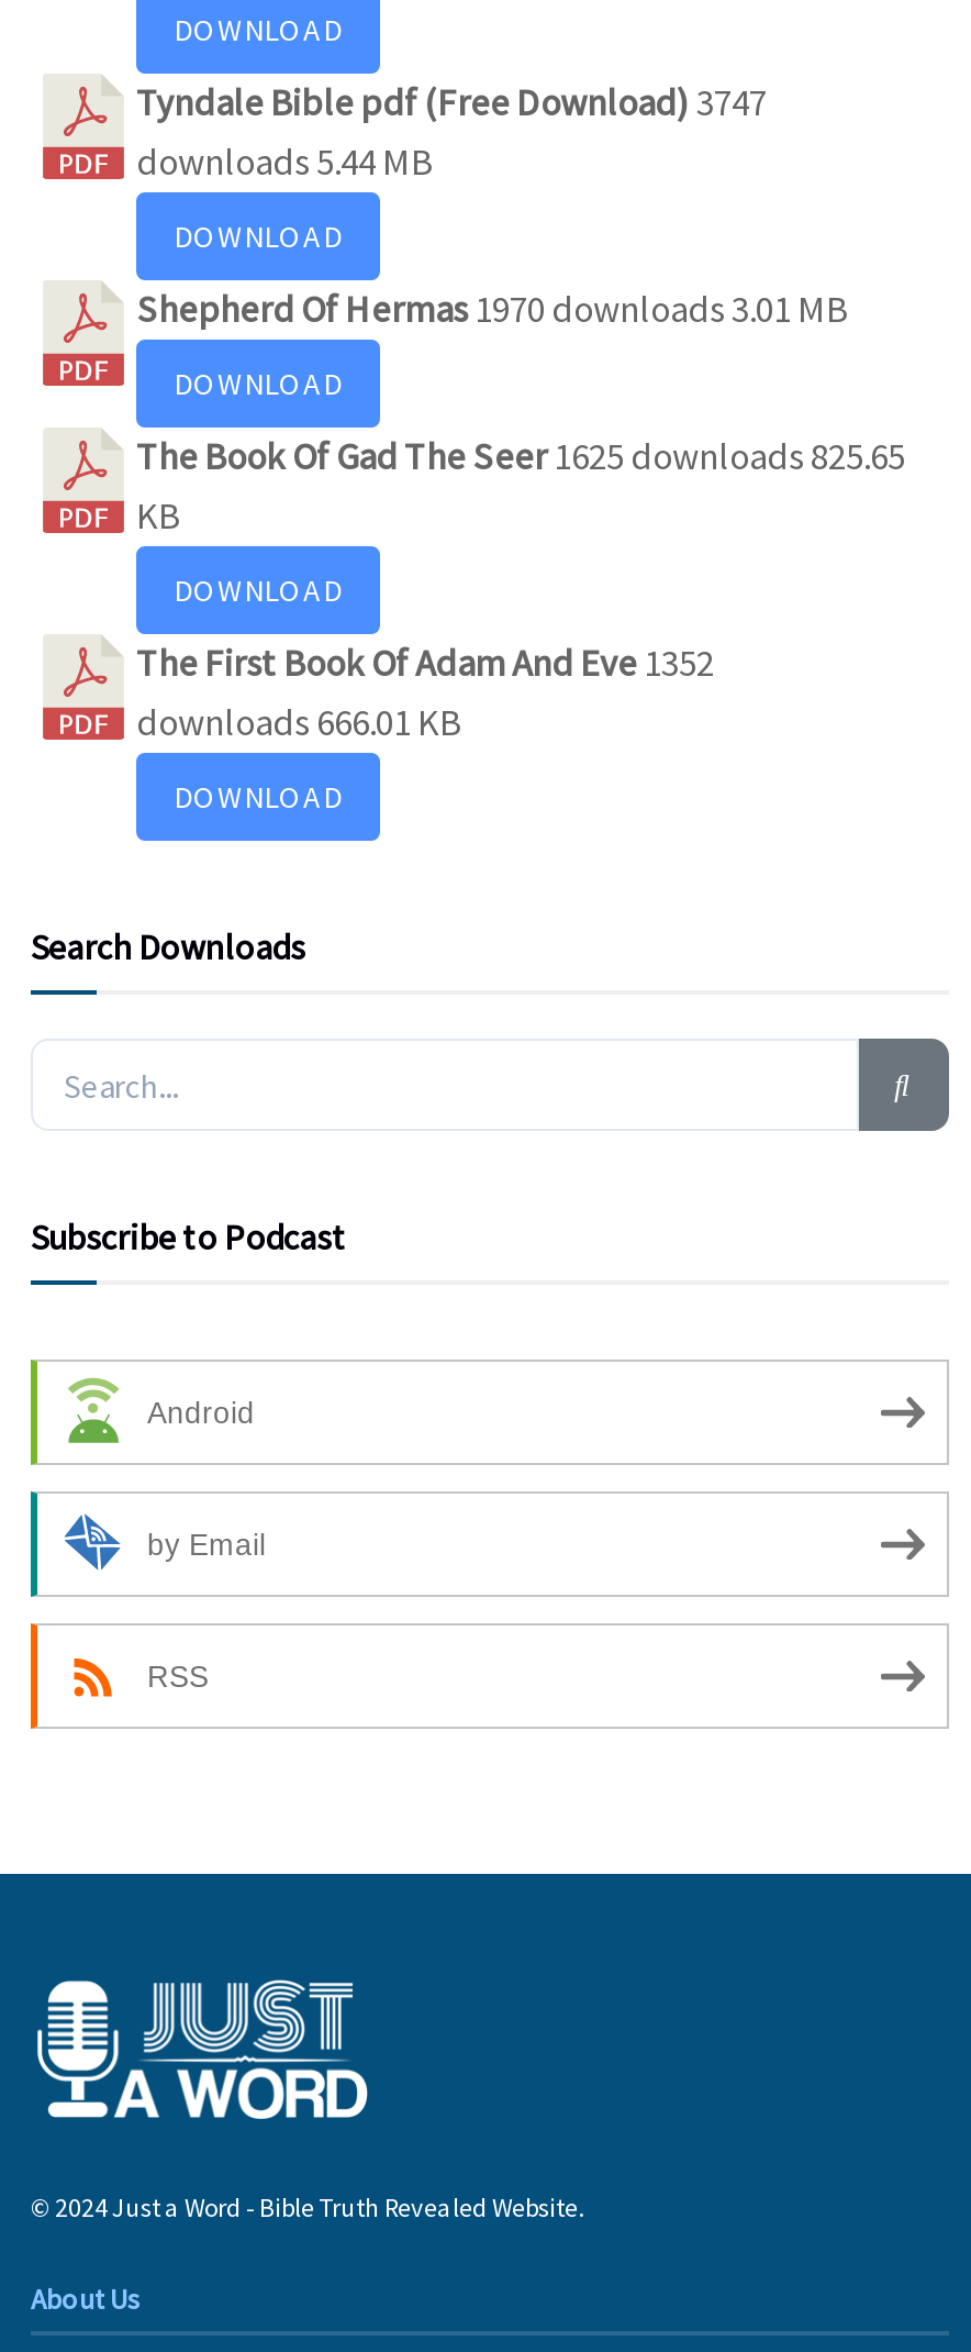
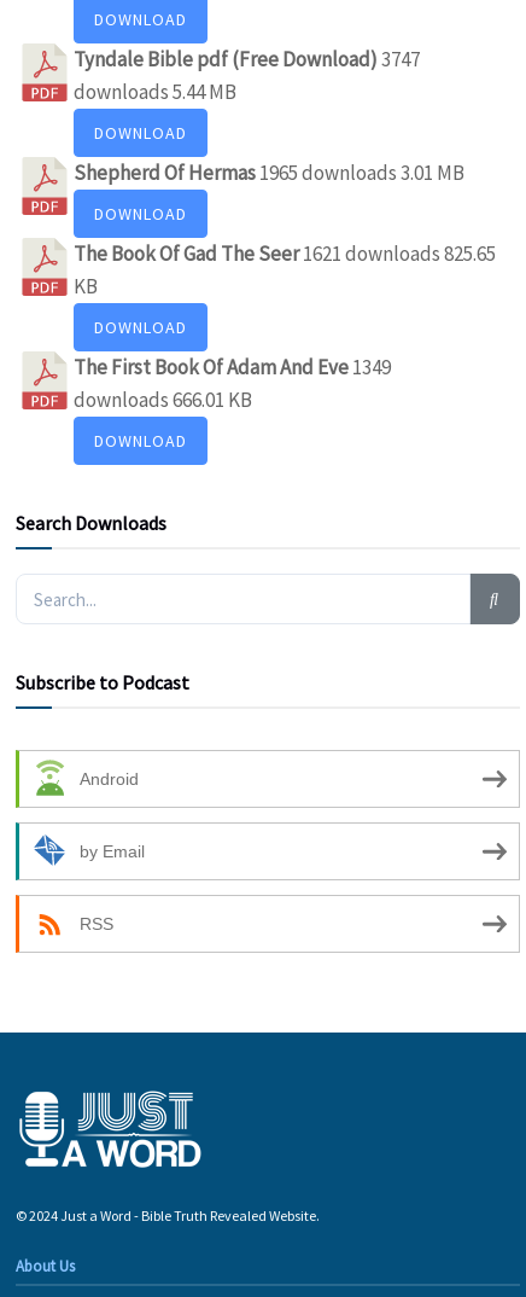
- Shepherd Of Hermas 1970 downloads 3.01 MB
+ Shepherd Of Hermas 1965 downloads 3.01 MB

- The Book Of Gad The Seer1625 downloads 825.65
+ The Book Of Gad The Seer1621 downloads 825.65

- The First Book Of Adam And Eve 1352
+ The First Book Of Adam And Eve 1349
